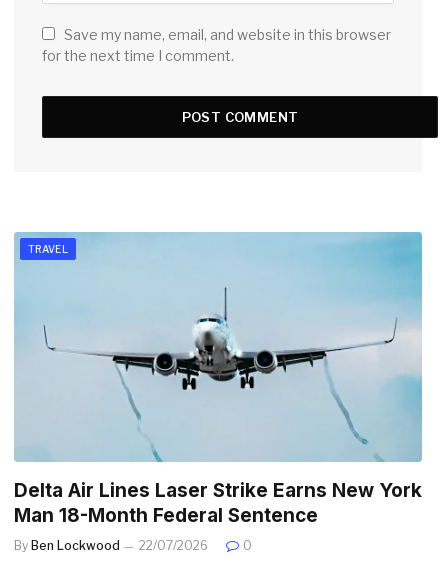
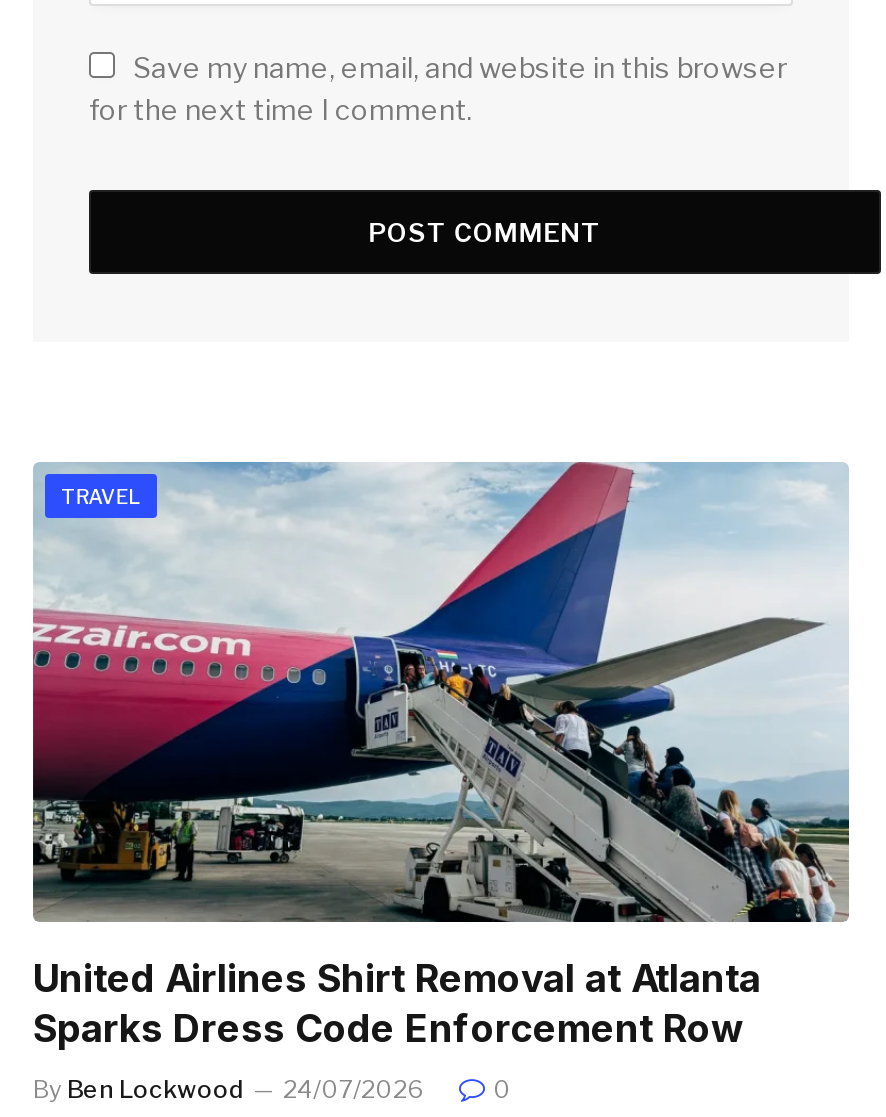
- [image]
- Delta Air Lines Laser Strike Earns New York
- Man 18-Month Federal Sentence
+ [image]
+ United Airlines Shirt Removal at Atlanta
+ Sparks Dress Code Enforcement Row

- By Ben Lockwood 22/07/2026
+ By Ben Lockwood 24/07/2026
